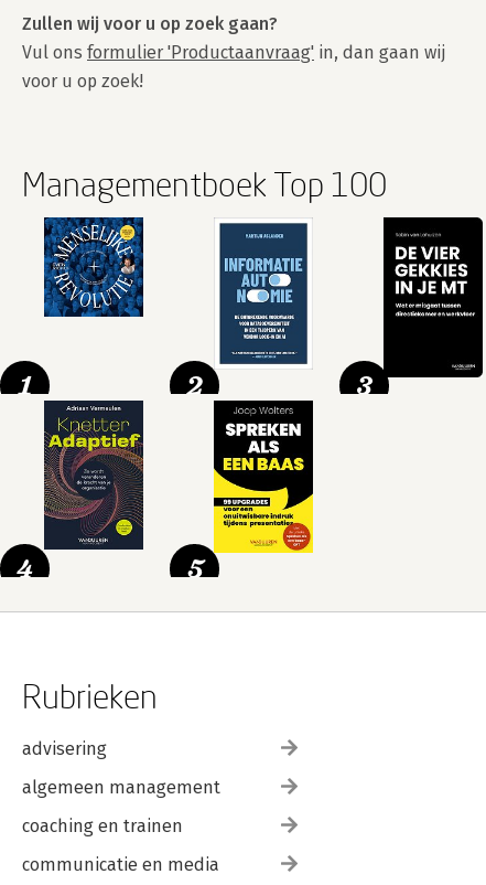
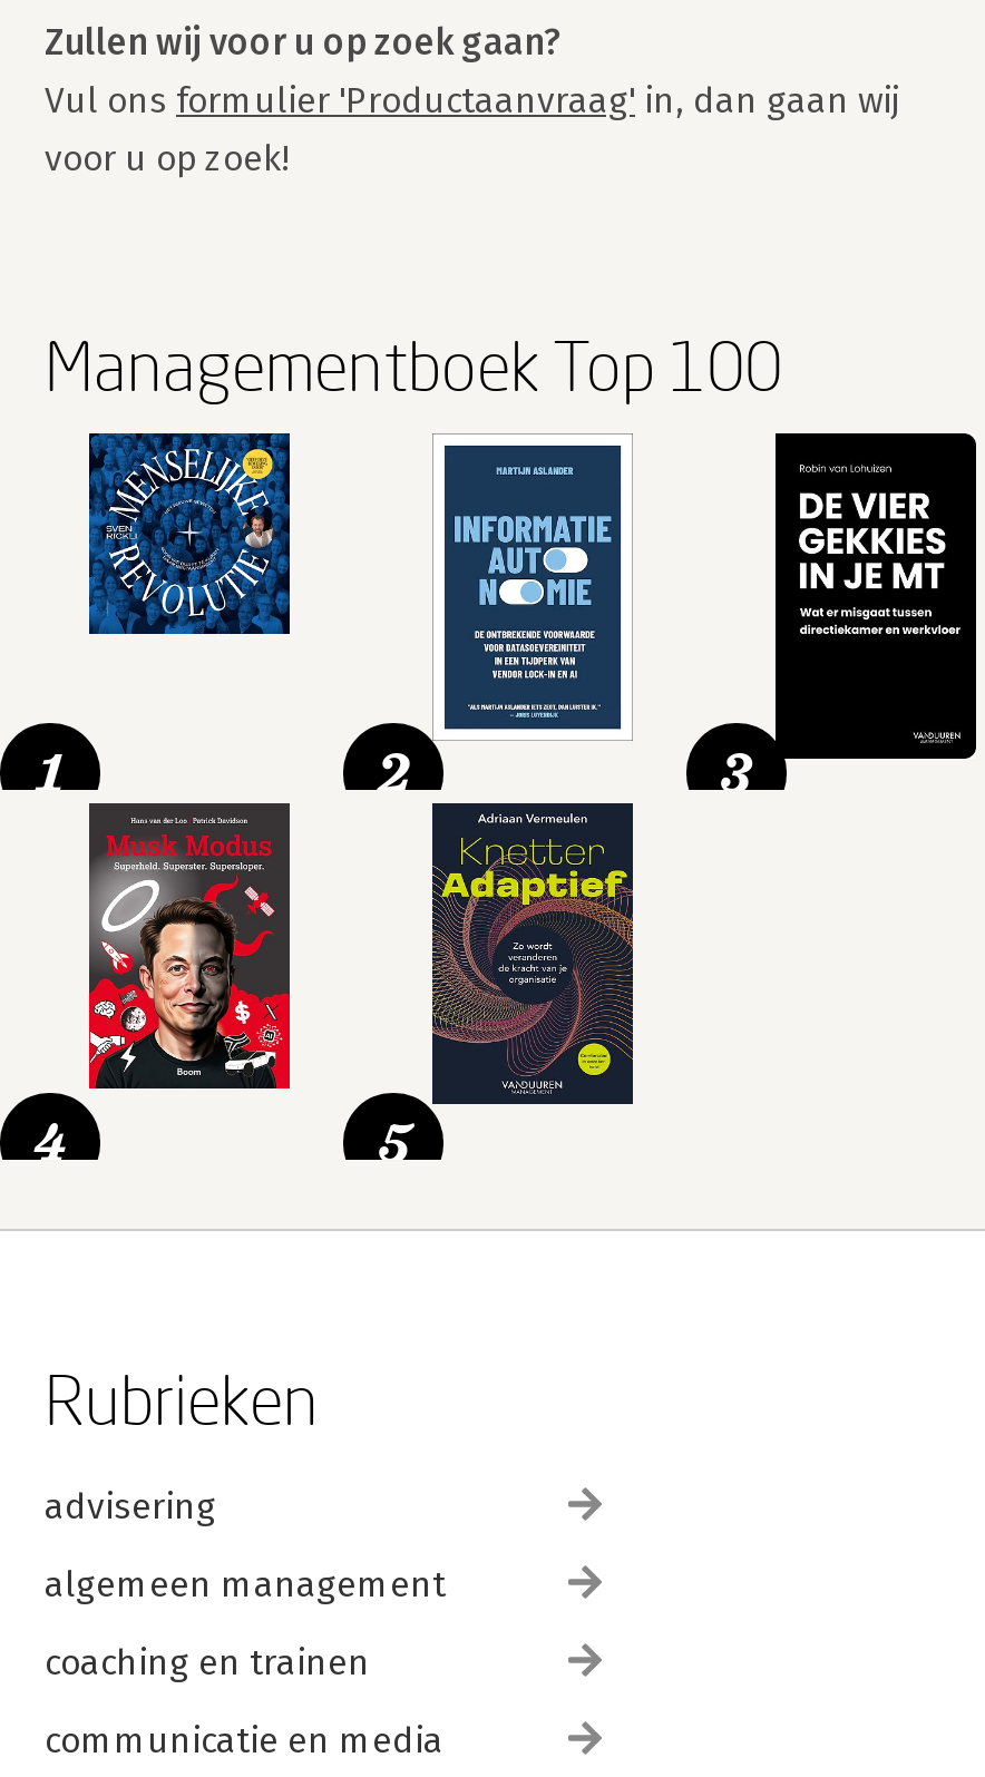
- [image]
+ [image]

- [image]
+ [image]
